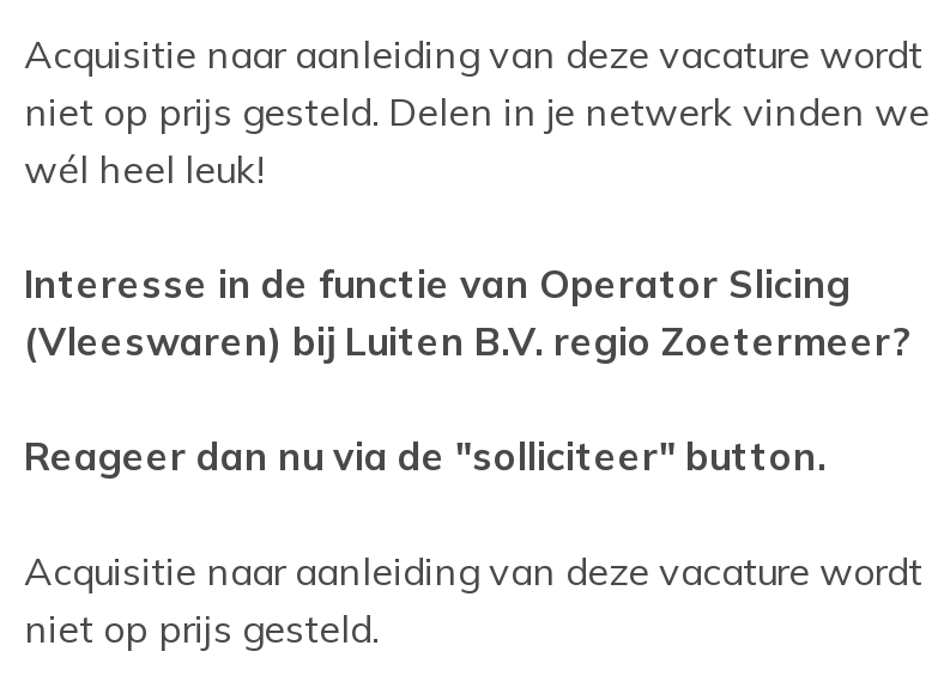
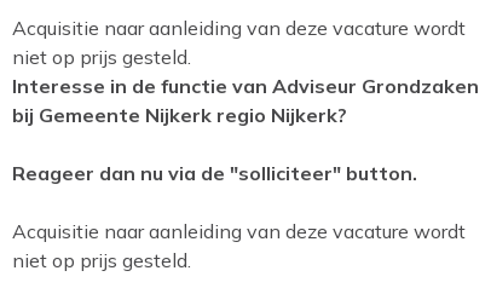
- niet op prijs gesteld. Delen in je netwerk vinden we
- wél heel leuk!
- Interesse in de functie van Operator Slicing
- (Vleeswaren) bij Luiten B.V. regio Zoetermeer?
+ niet op prijs gesteld.
+ Interesse in de functie van Adviseur Grondzaken
+ bij Gemeente Nijkerk regio Nijkerk?
